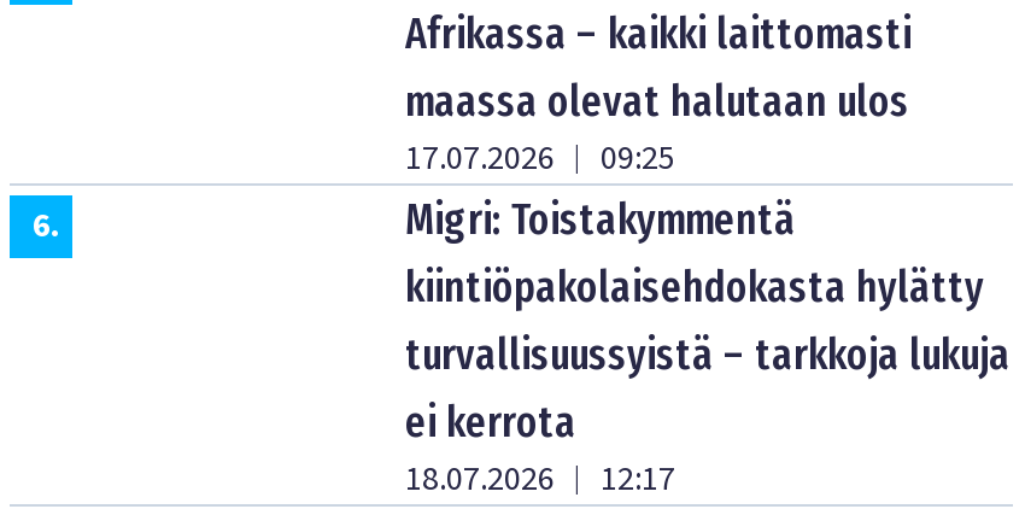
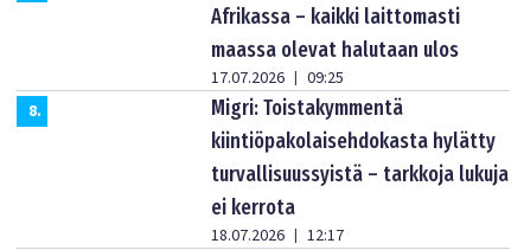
- 6.
+ 8.
